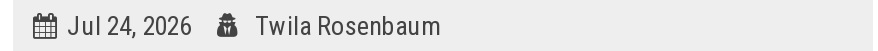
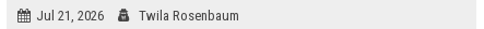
- Jul 24, 2026 Twila Rosenbaum
+ Jul 21, 2026 Twila Rosenbaum
